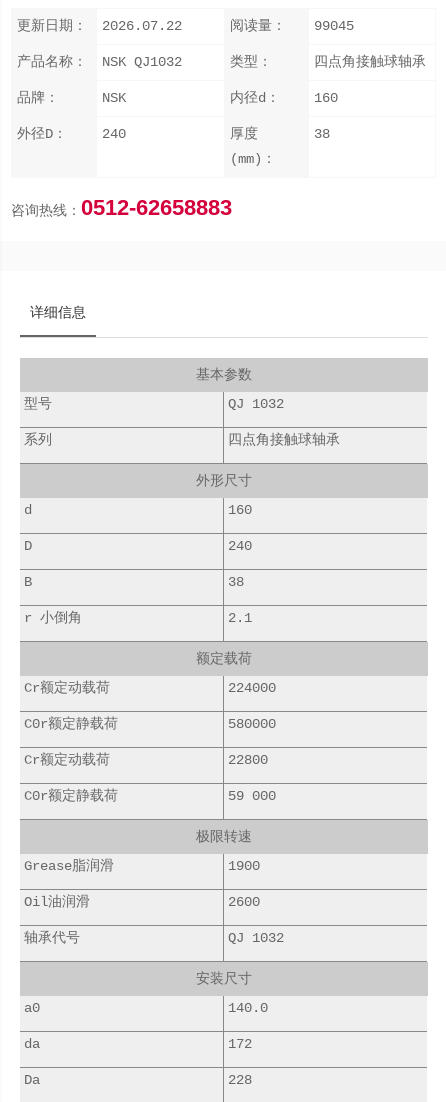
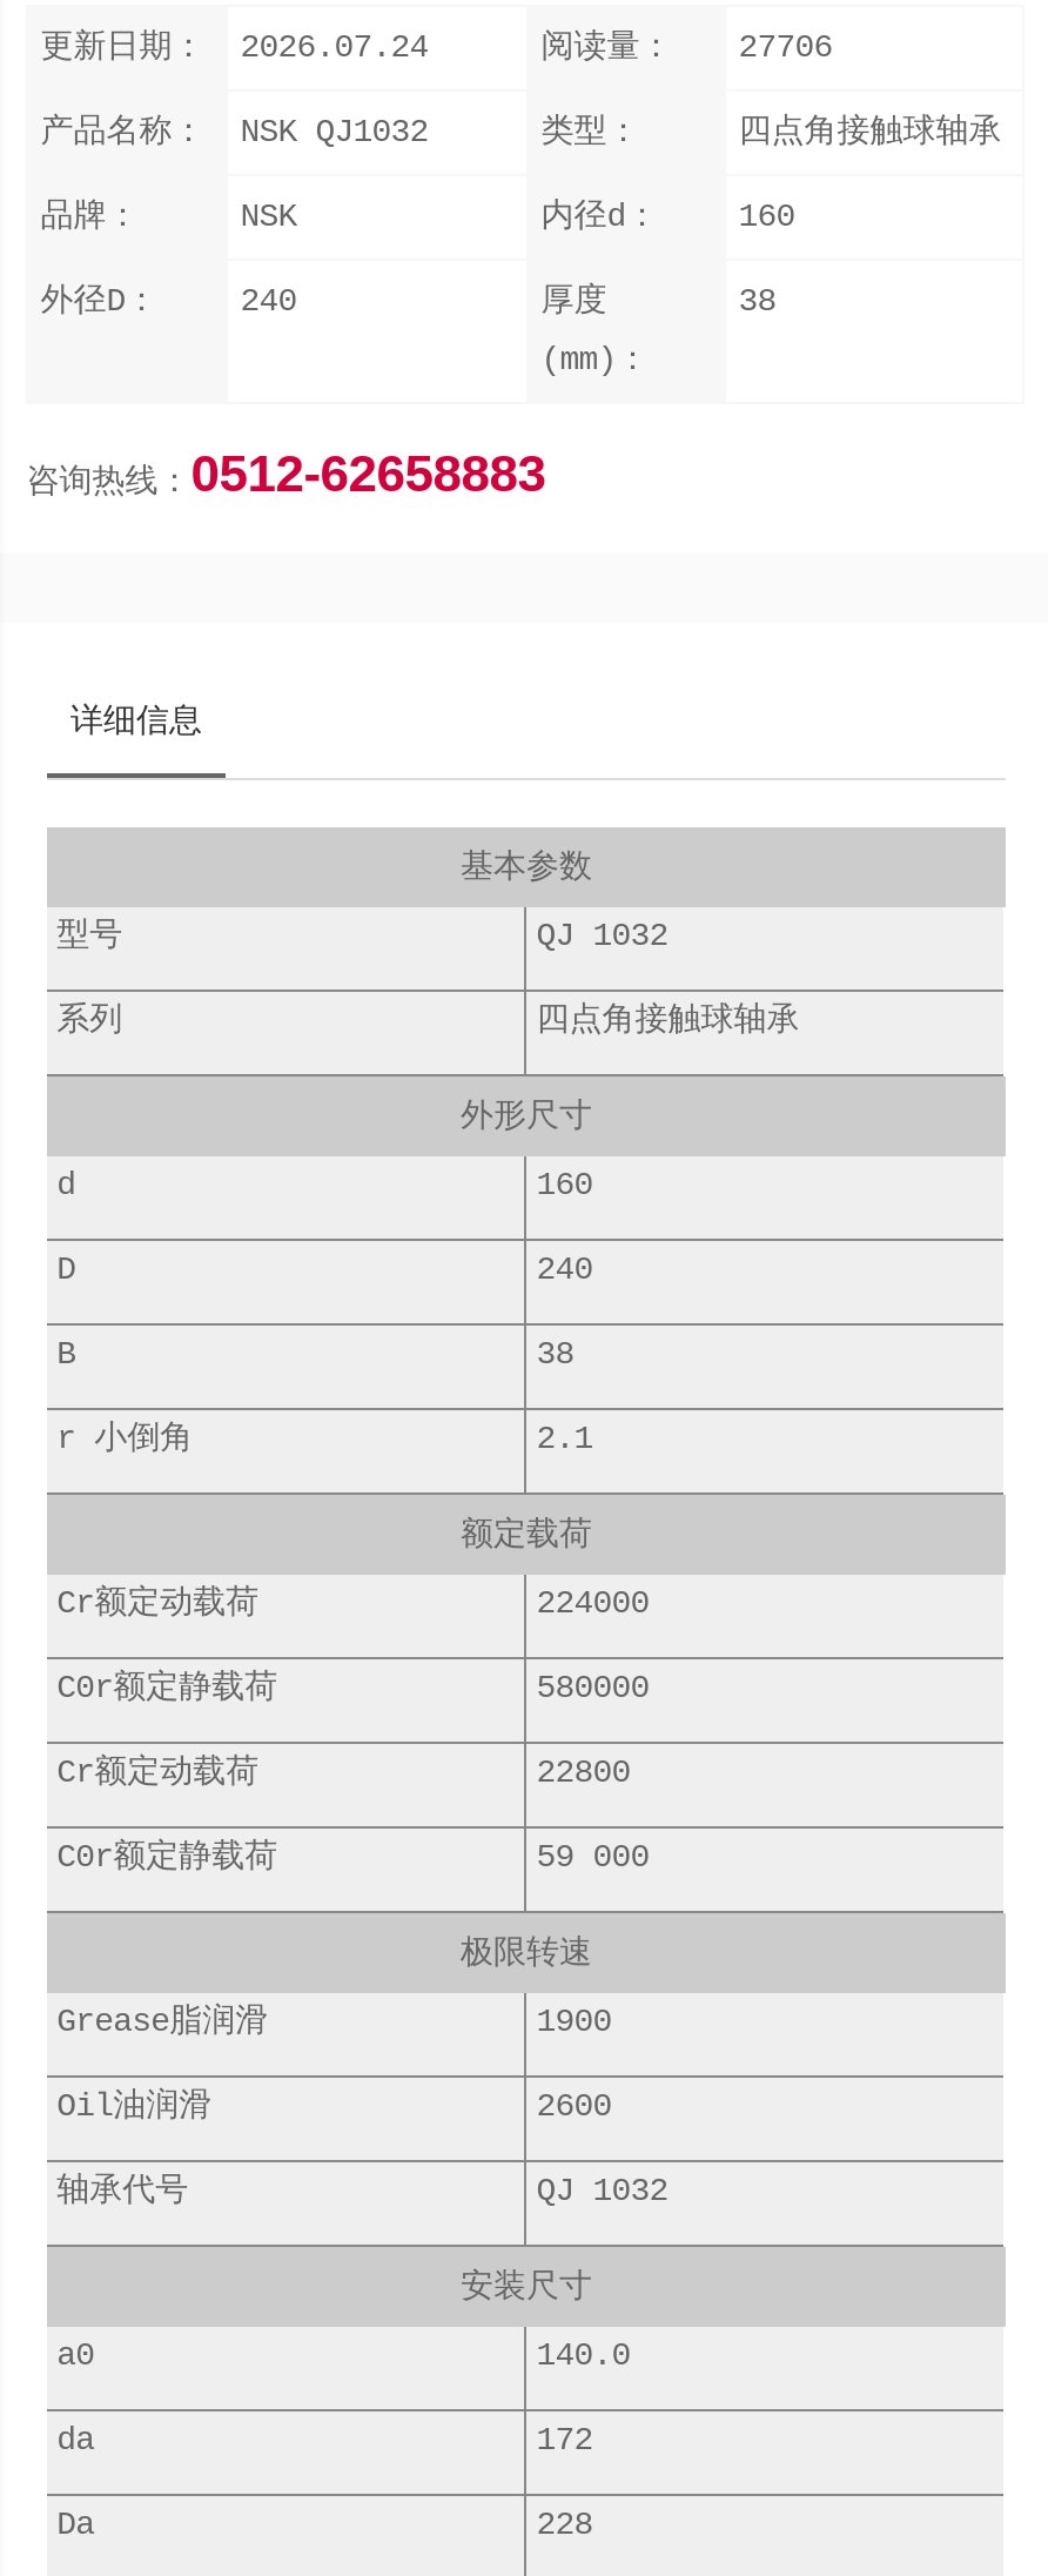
- 更新日期： 2026.07.22
+ 更新日期： 2026.07.24

- 阅读量： 99045
+ 阅读量： 27706
